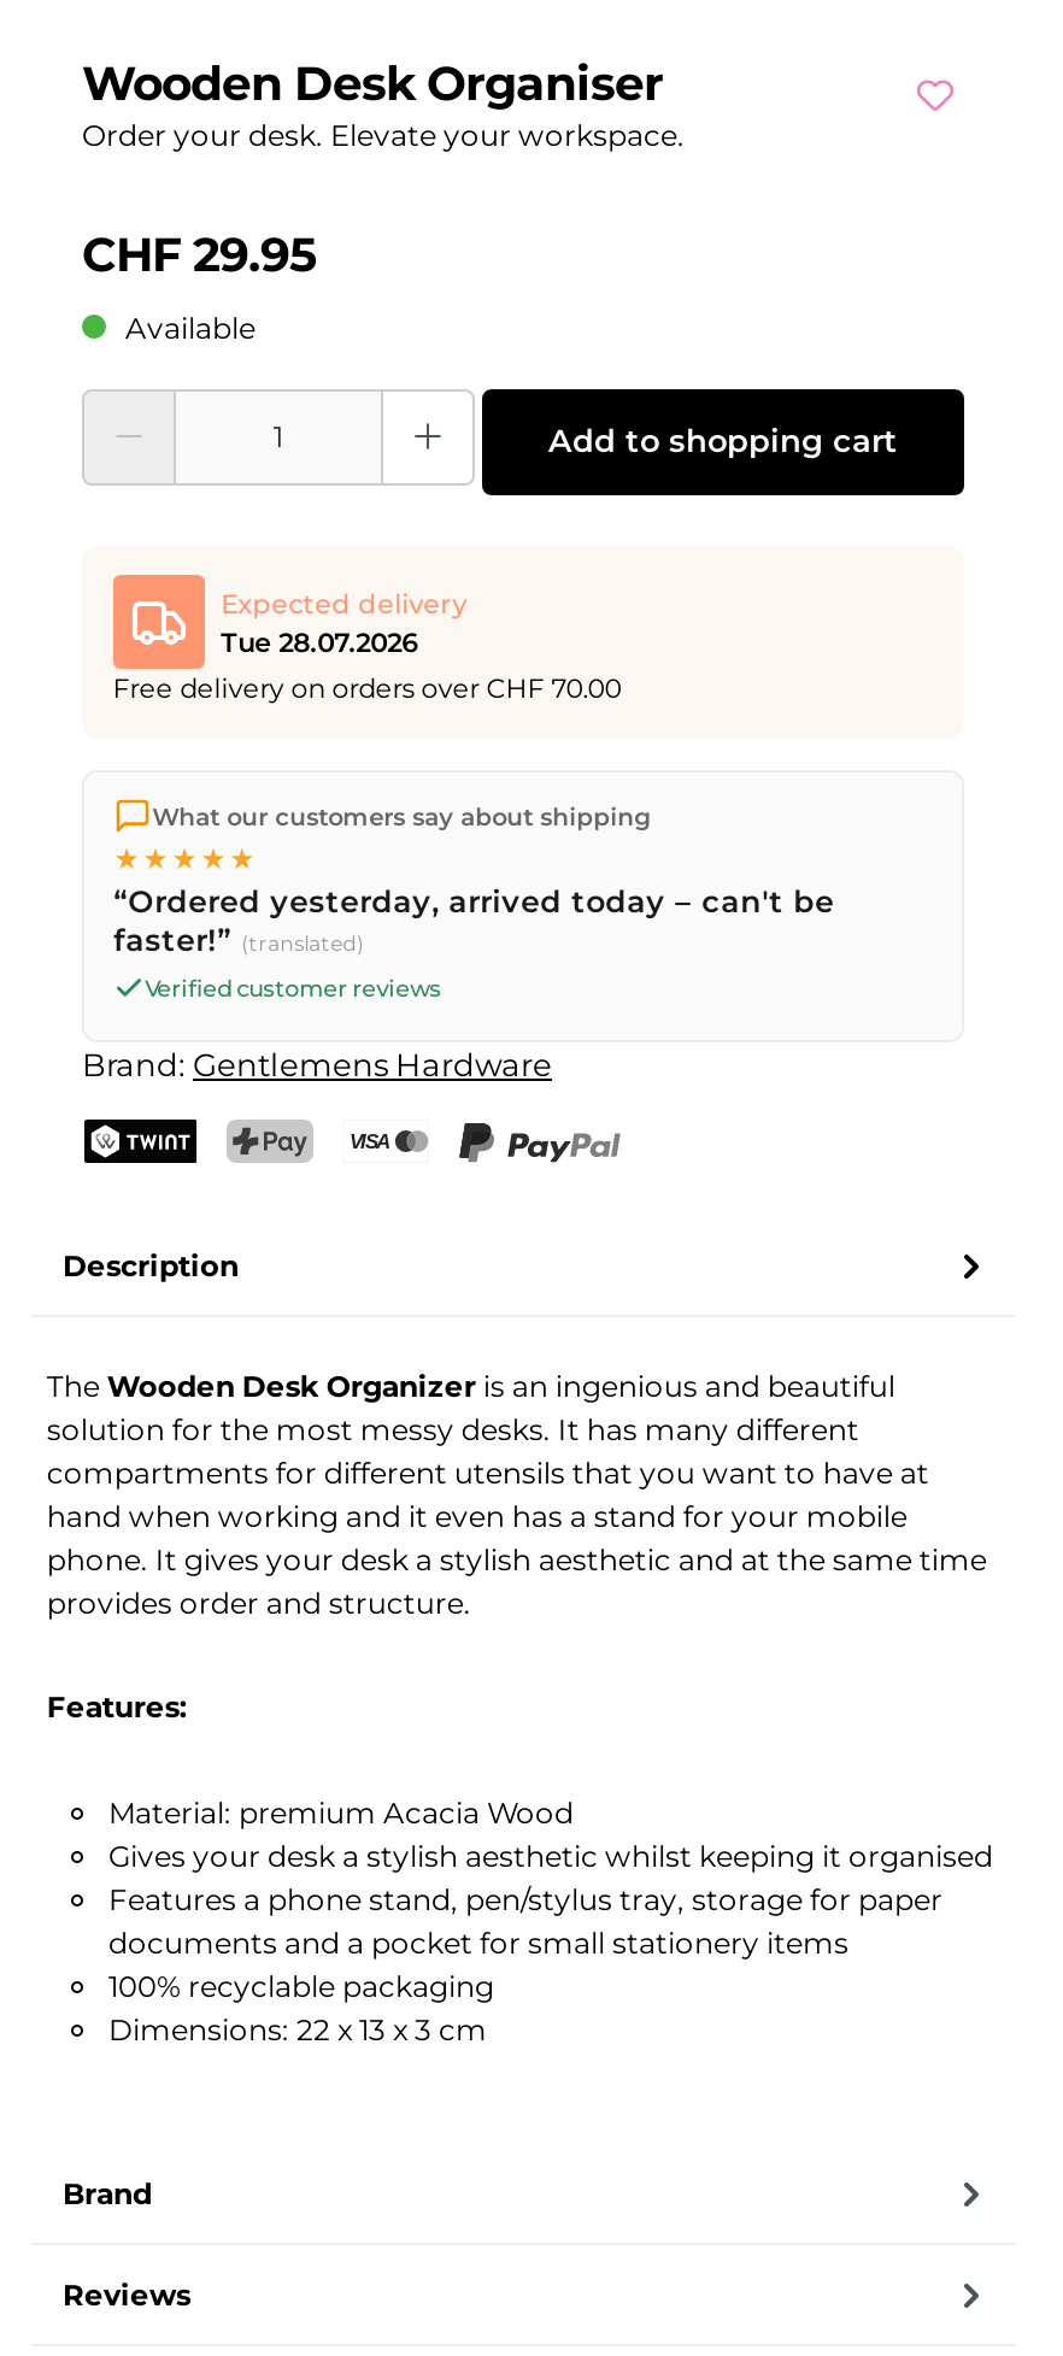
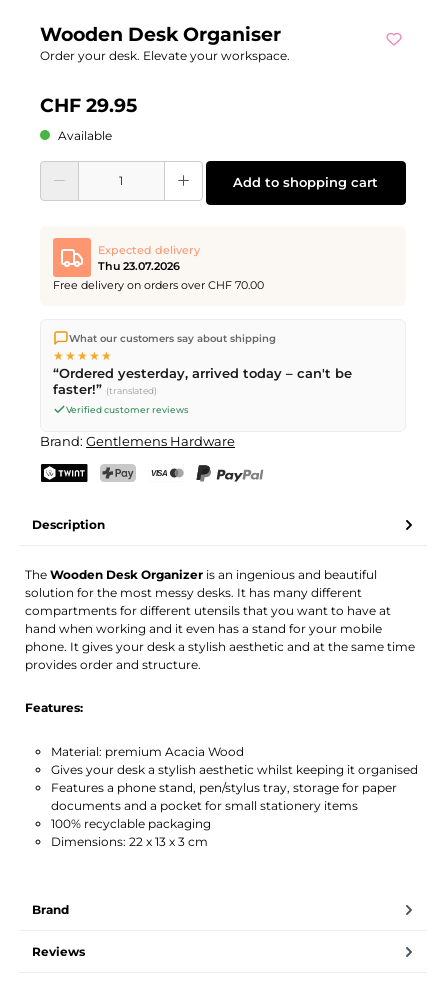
- Tue 28.07.2026
+ Thu 23.07.2026
